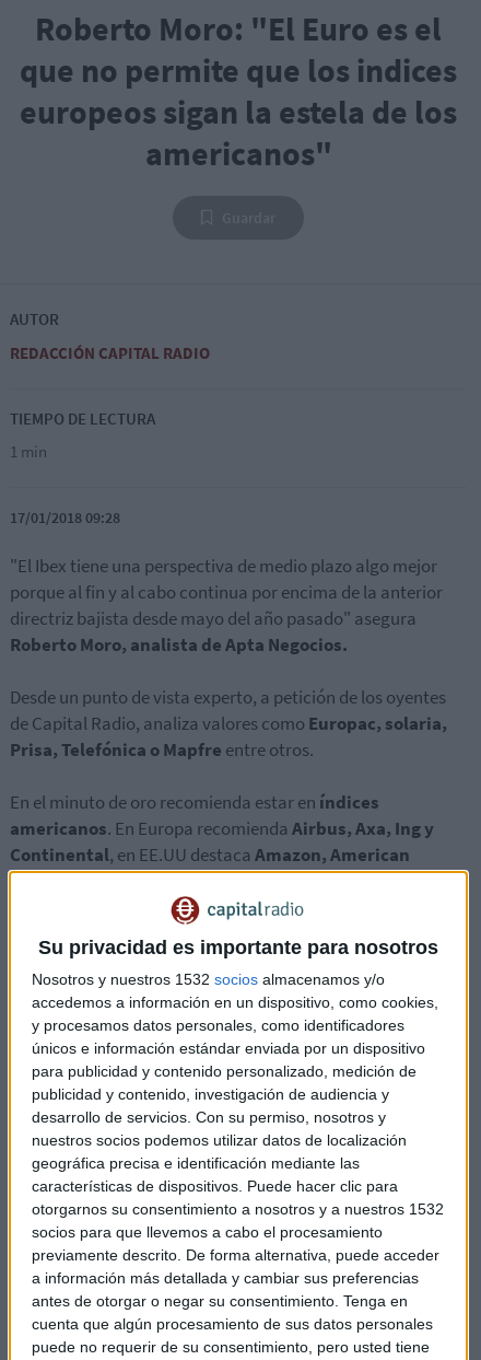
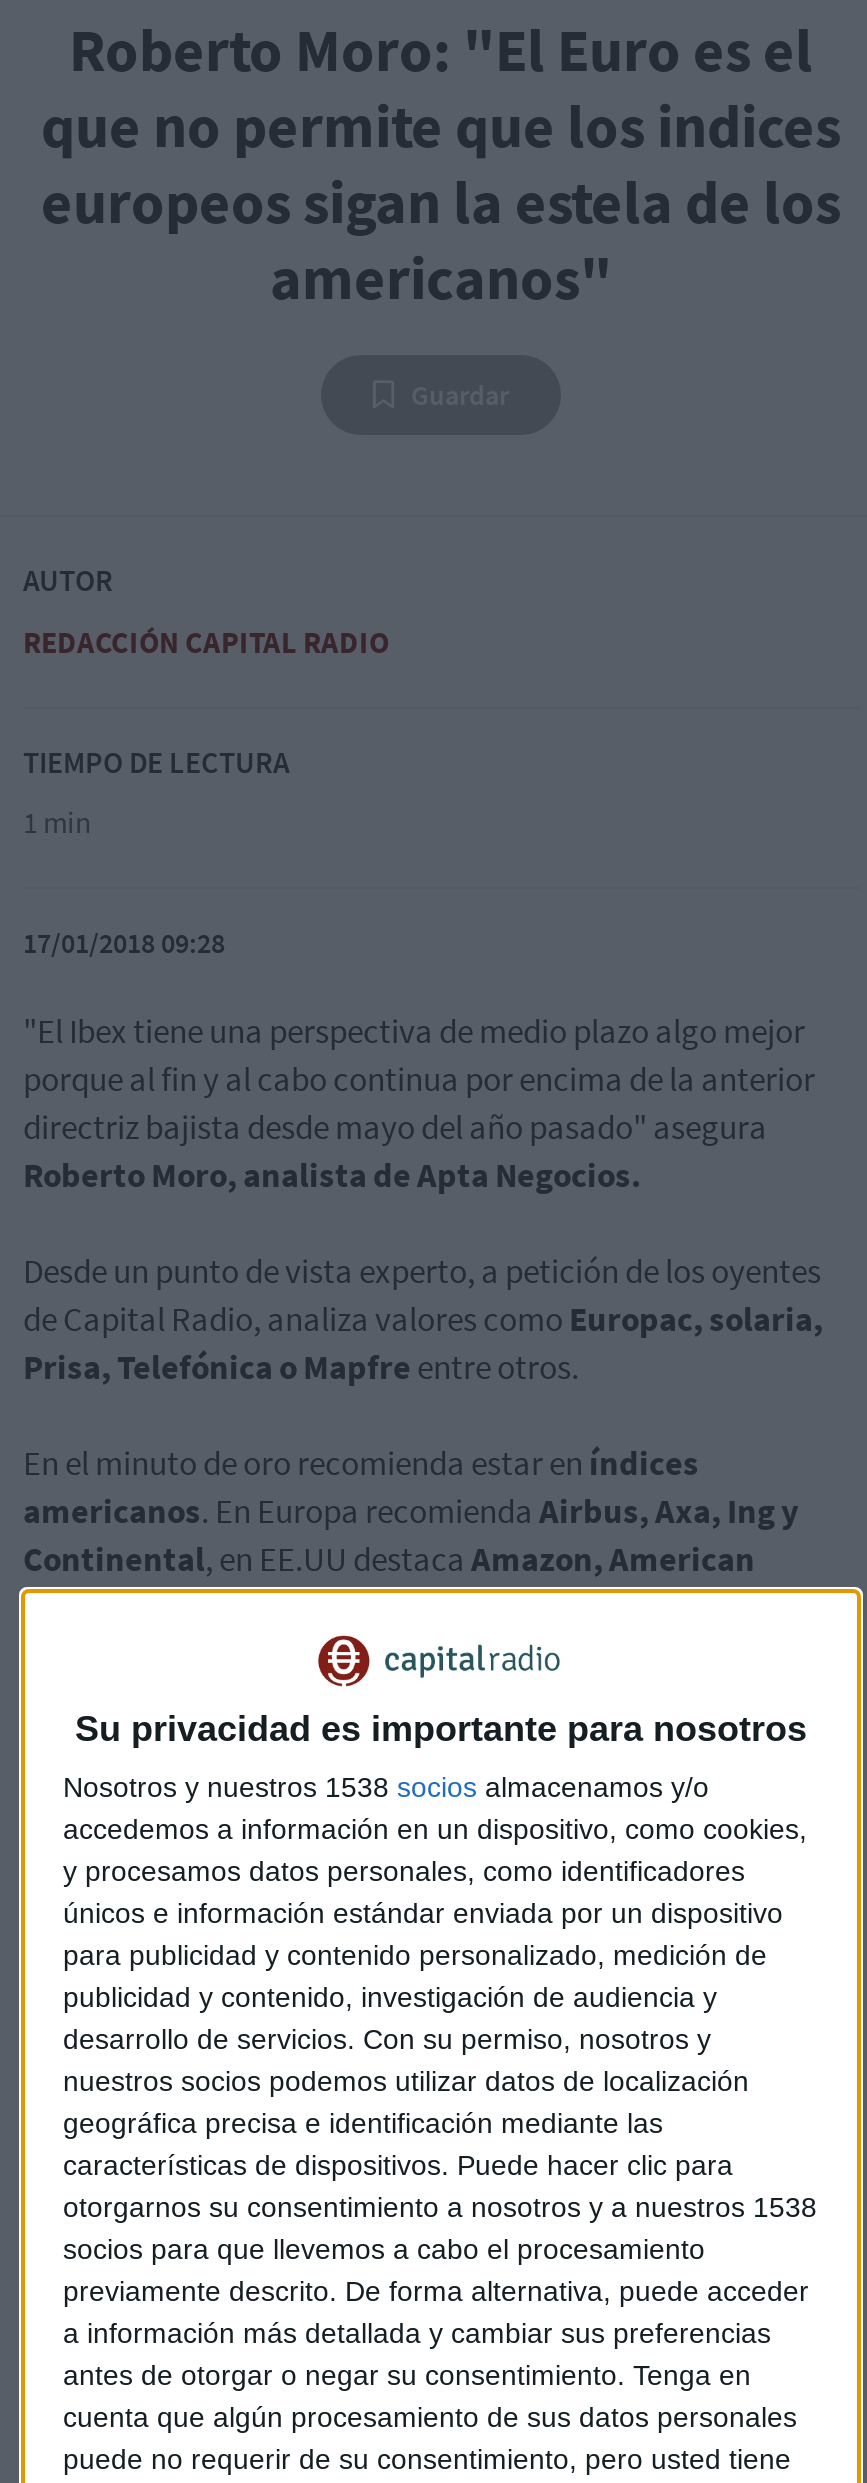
- Nosotros y nuestros 1532 socios almacenamos y/o
+ Nosotros y nuestros 1538 socios almacenamos y/o

- otorgarnos su consentimiento a nosotros y a nuestros 1532
+ otorgarnos su consentimiento a nosotros y a nuestros 1538
